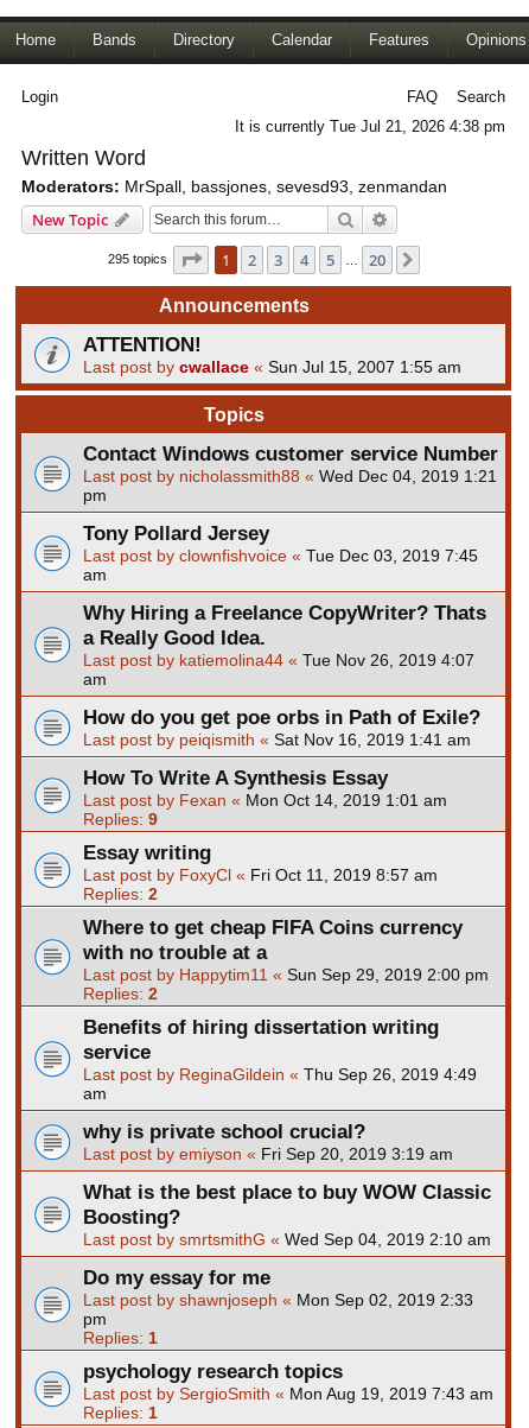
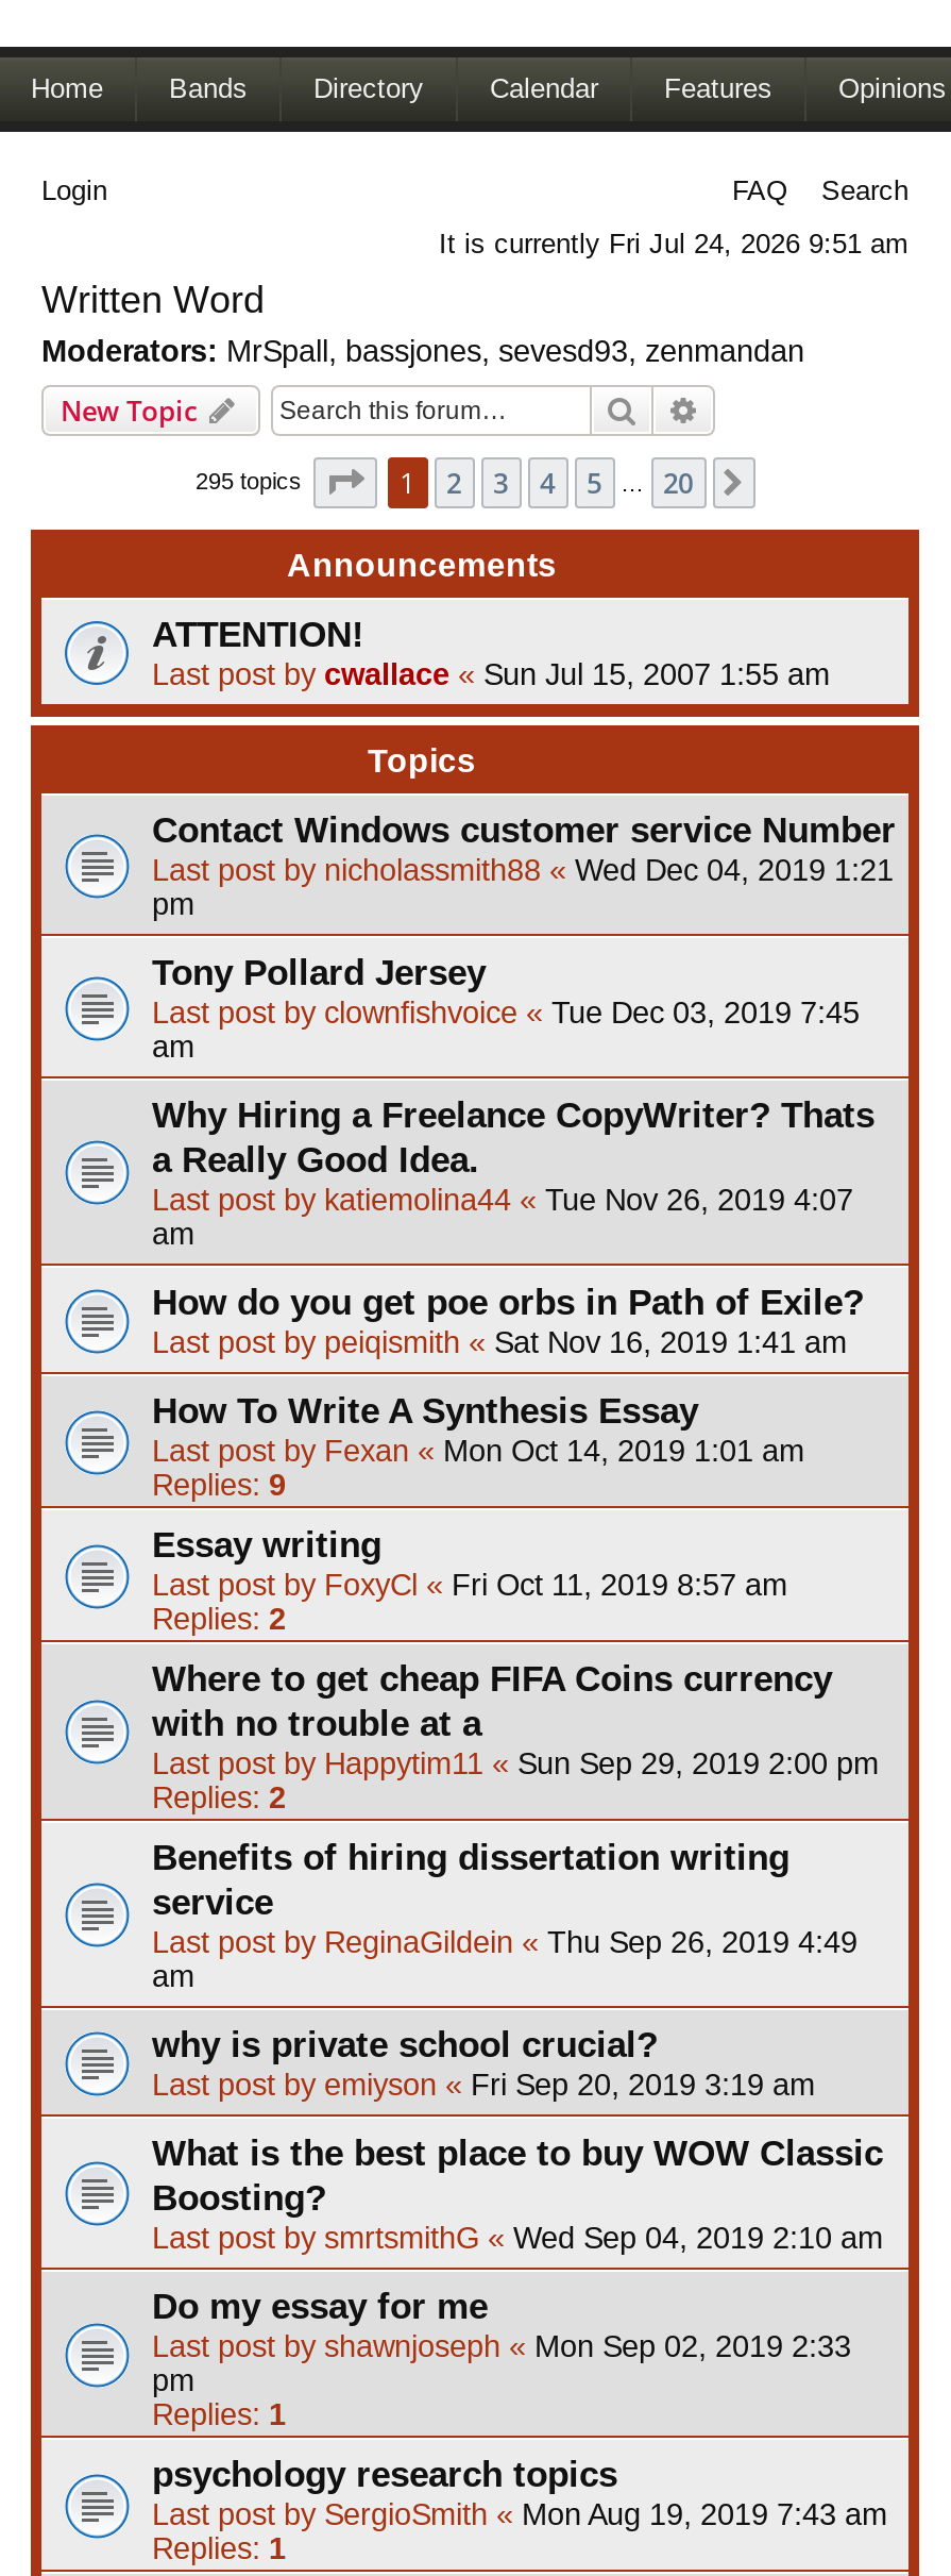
- It is currently Tue Jul 21, 2026 4:38 pm
+ It is currently Fri Jul 24, 2026 9:51 am
